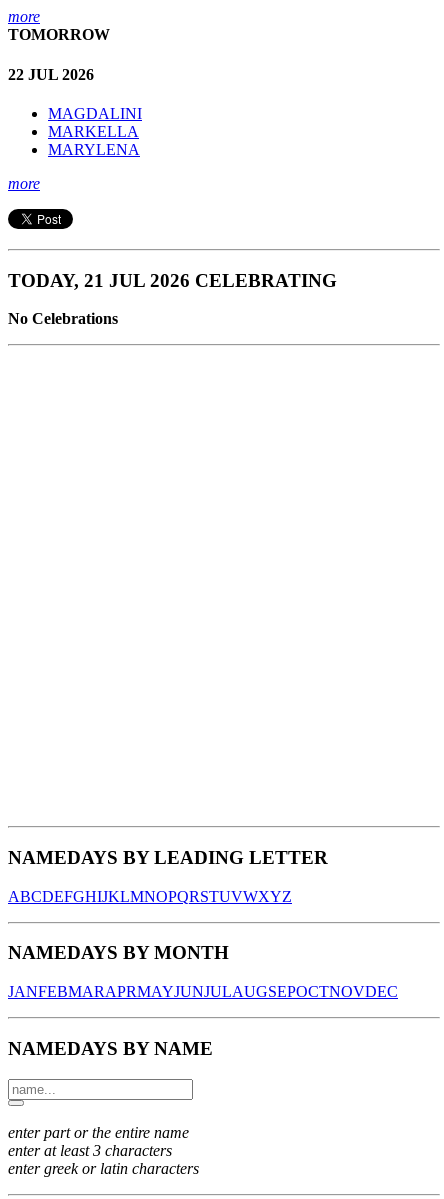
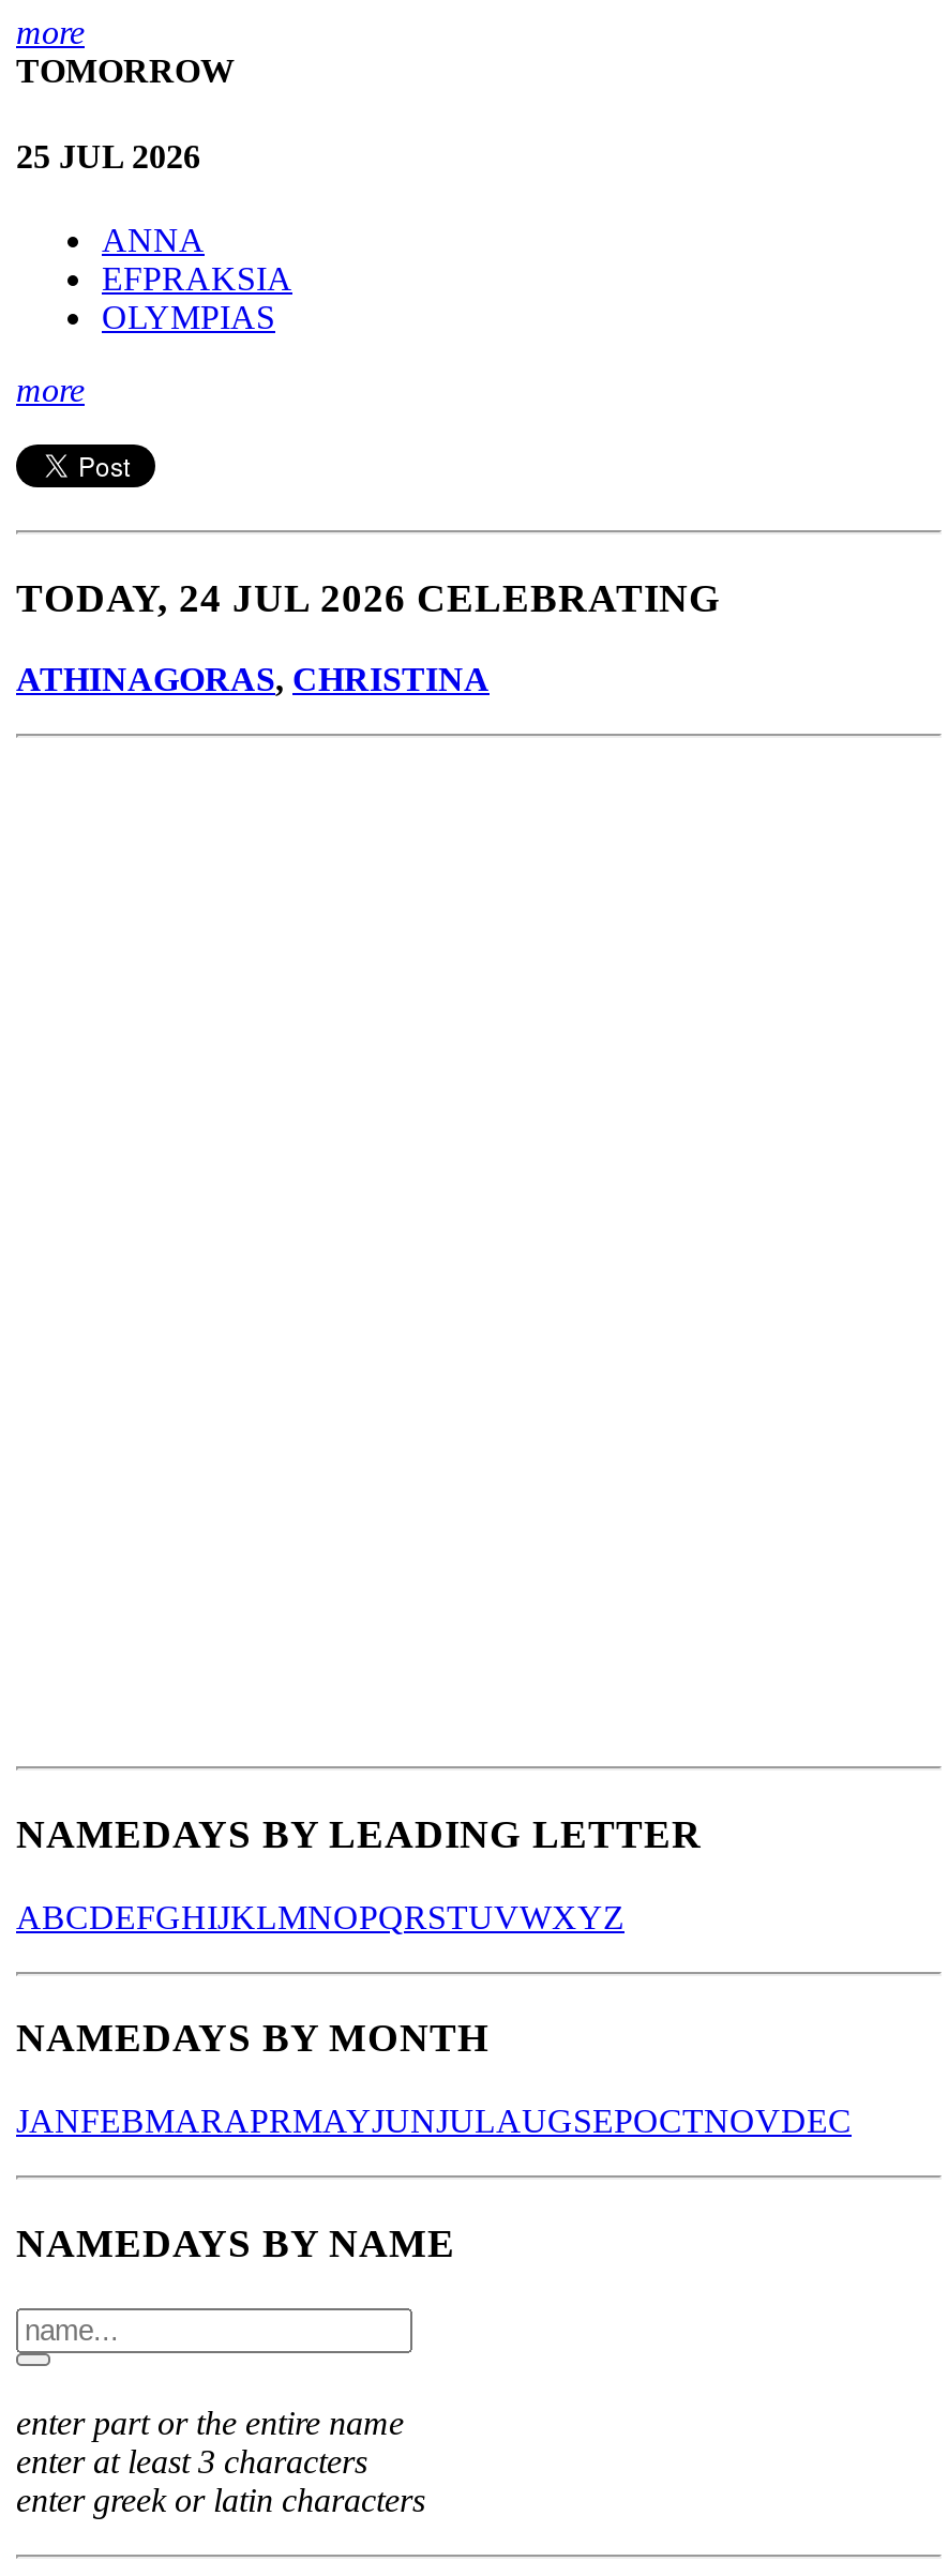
- 22 JUL 2026
+ 25 JUL 2026

- MAGDALINI
- MARKELLA
- MARYLENA
+ ANNA
+ EFPRAKSIA
+ OLYMPIAS

- TODAY, 21 JUL 2026 CELEBRATING
+ TODAY, 24 JUL 2026 CELEBRATING

- No Celebrations
+ ATHINAGORAS, CHRISTINA
